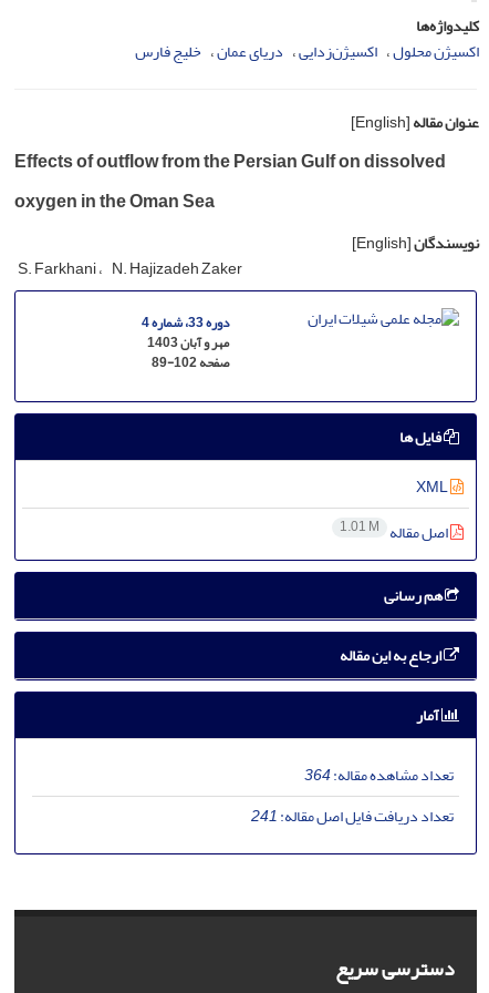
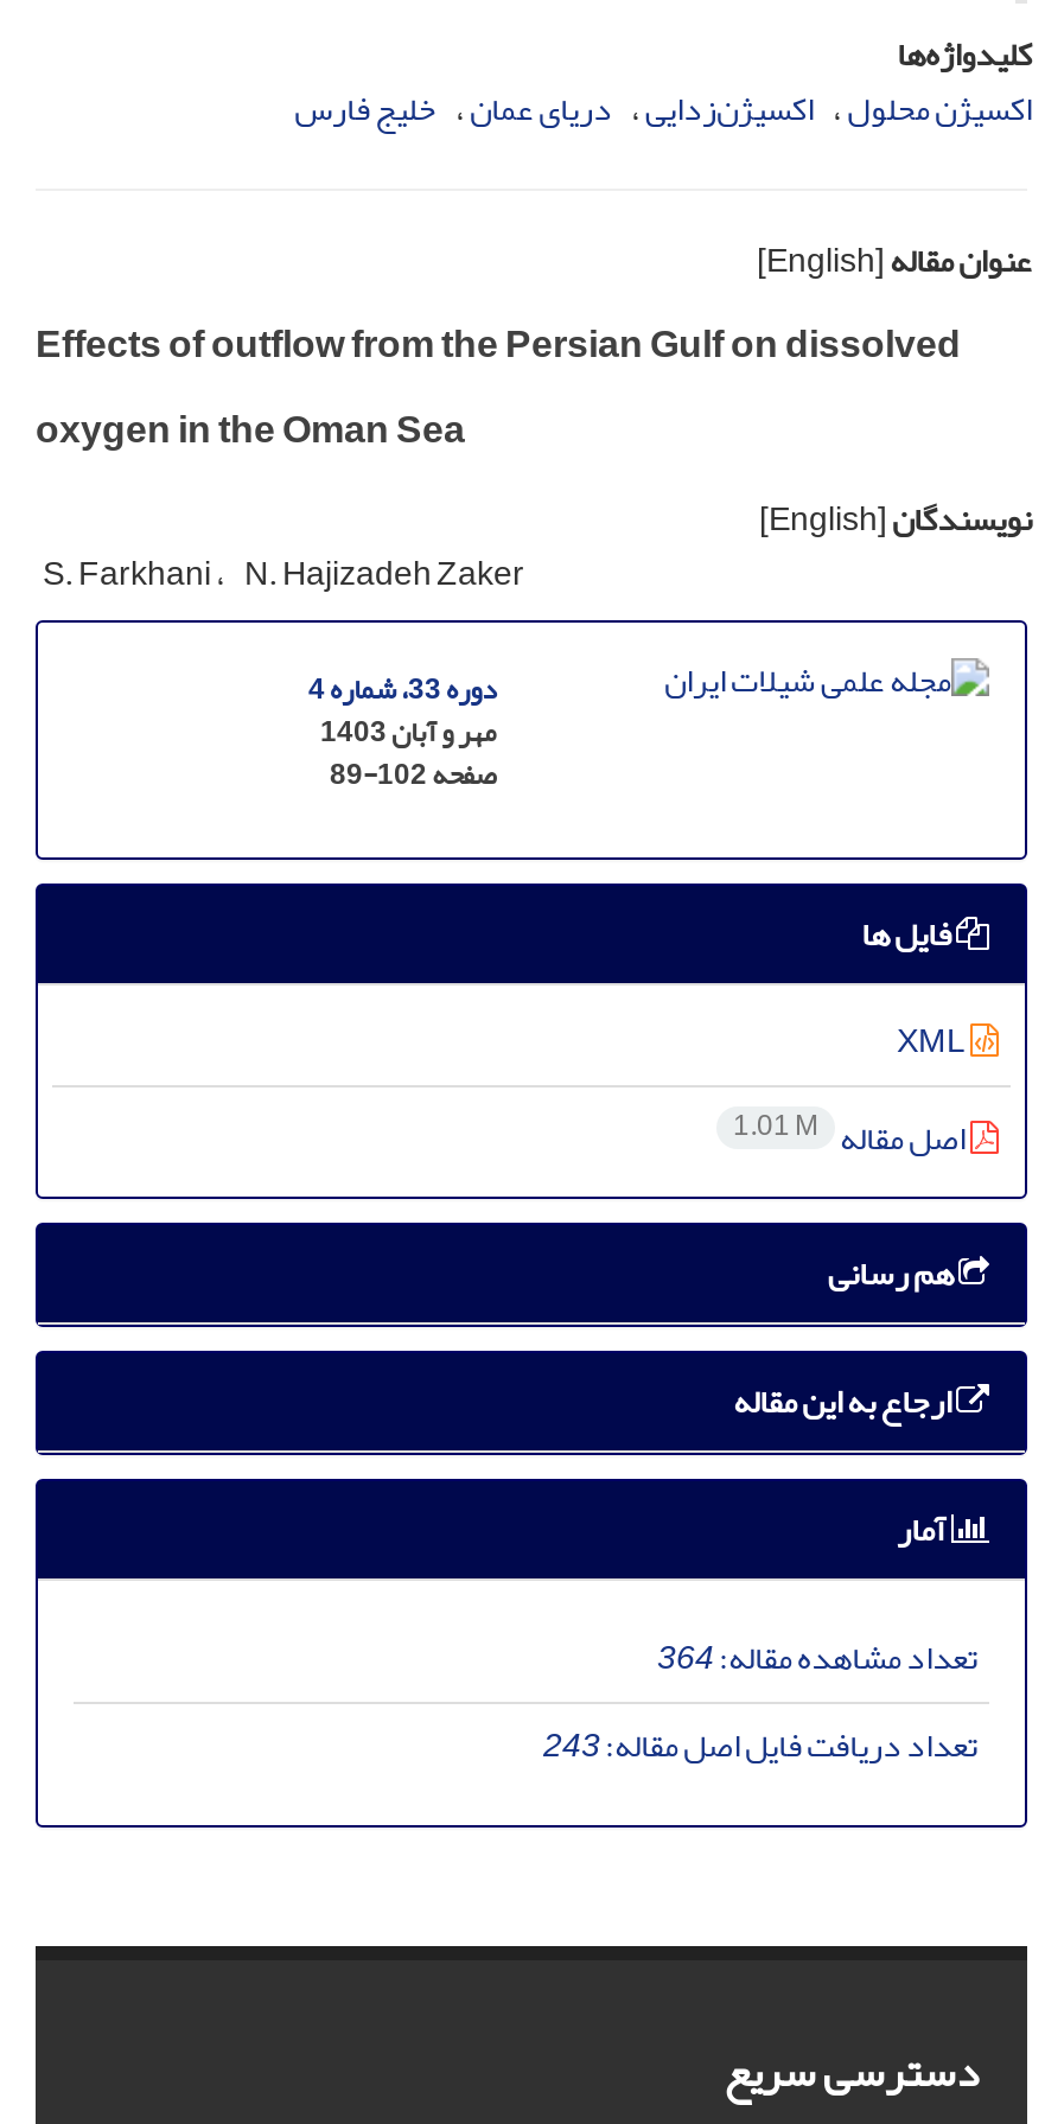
- تعداد دریافت فایل اصل مقاله:241
+ تعداد دریافت فایل اصل مقاله:243
